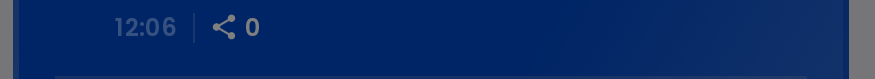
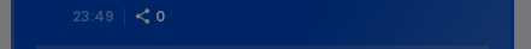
- 12:06 0
+ 23:49 0
